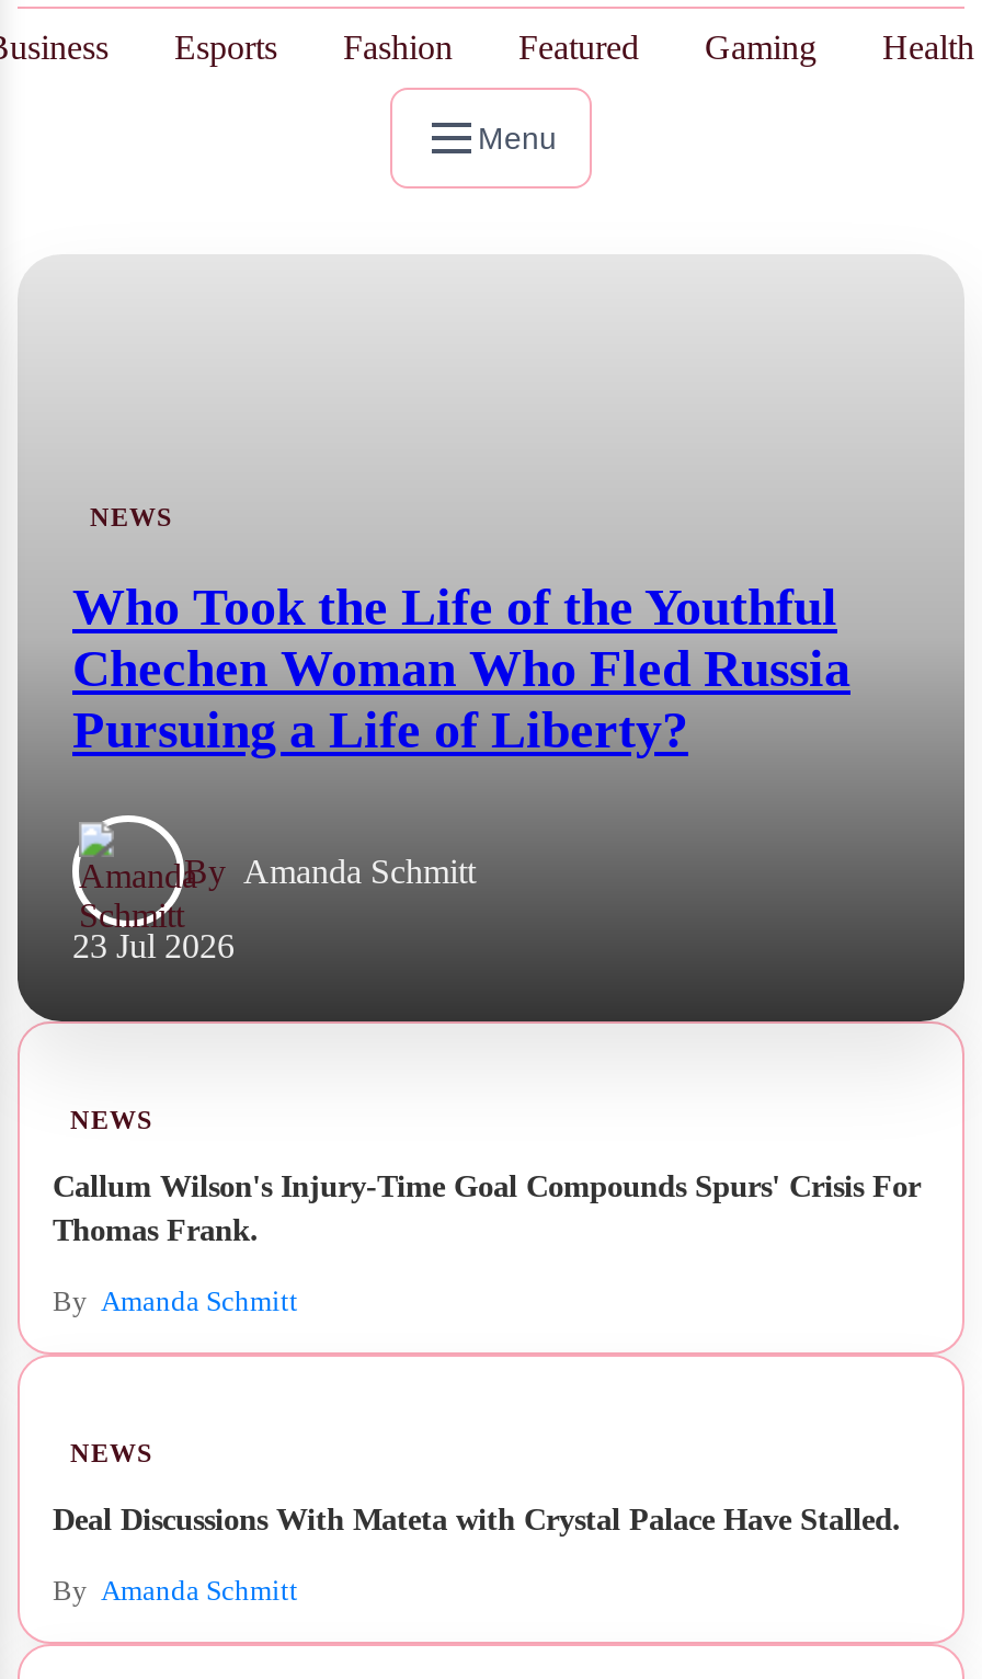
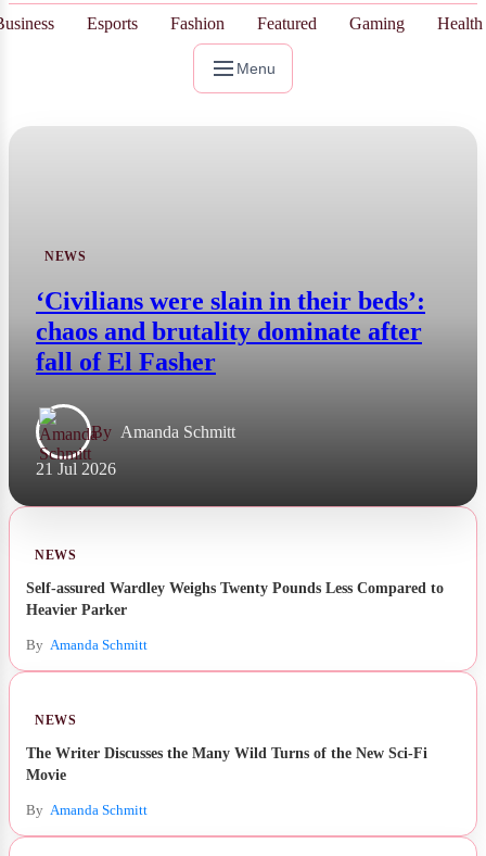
- Who Took the Life of the Youthful
- Chechen Woman Who Fled Russia
- Pursuing a Life of Liberty?
+ ‘Civilians were slain in their beds’:
+ chaos and brutality dominate after
+ fall of El Fasher

- 23 Jul 2026
+ 21 Jul 2026

- Callum Wilson's Injury-Time Goal Compounds Spurs' Crisis For
- Thomas Frank.
+ Self-assured Wardley Weighs Twenty Pounds Less Compared to
+ Heavier Parker

- Deal Discussions With Mateta with Crystal Palace Have Stalled.
+ The Writer Discusses the Many Wild Turns of the New Sci-Fi
+ Movie
